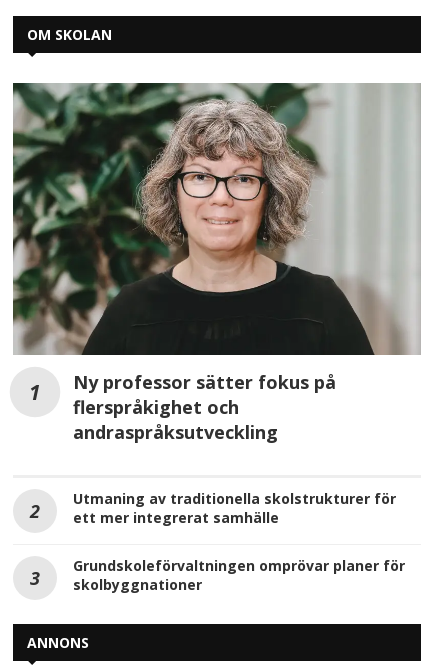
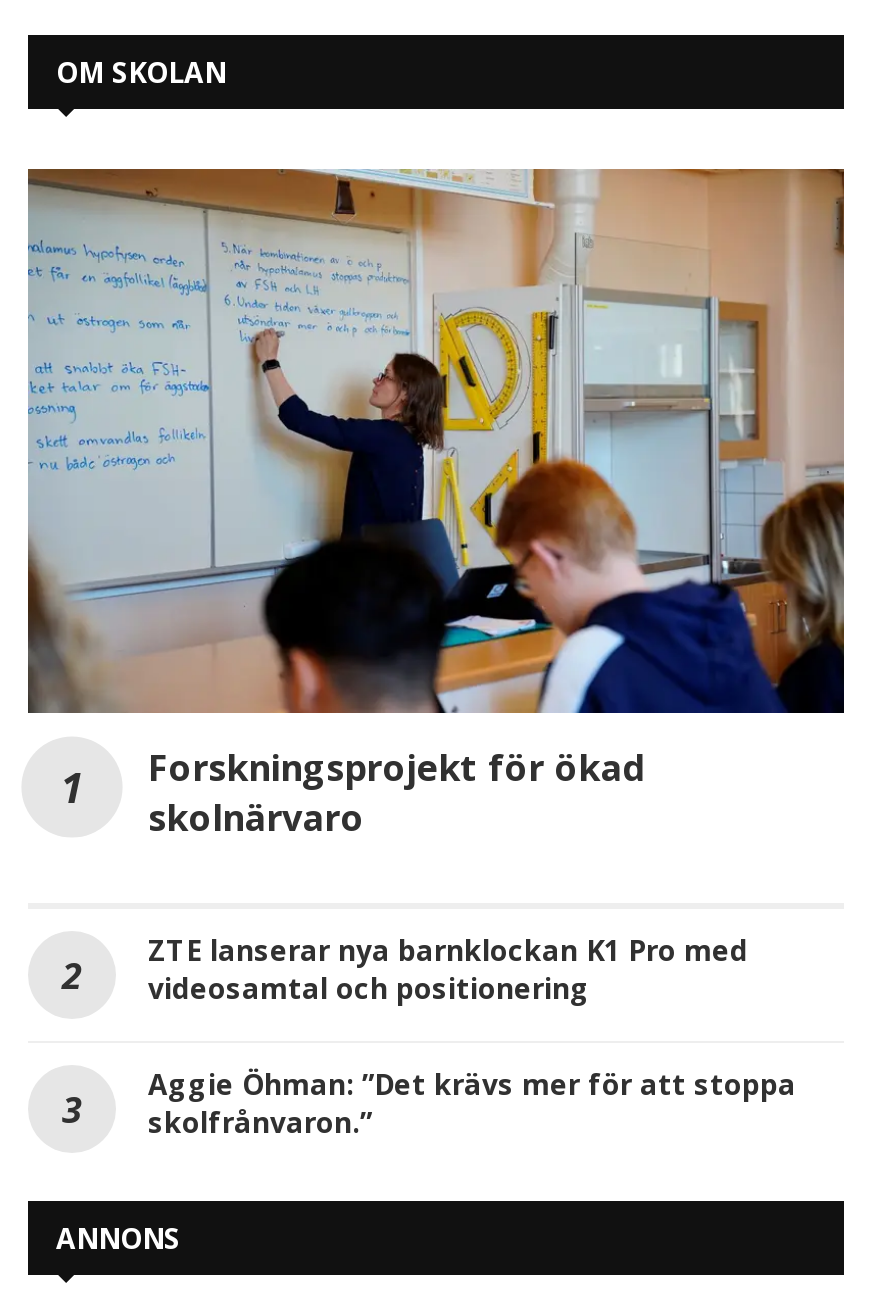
- [image]
- Ny professor sätter fokus på
- flerspråkighet och
- andraspråksutveckling
+ [image]
+ Forskningsprojekt för ökad
+ skolnärvaro

- Utmaning av traditionella skolstrukturer för
- ett mer integrerat samhälle
+ ZTE lanserar nya barnklockan K1 Pro med
+ videosamtal och positionering

- Grundskoleförvaltningen omprövar planer för
- skolbyggnationer
+ Aggie Öhman: ”Det krävs mer för att stoppa
+ skolfrånvaron.”
